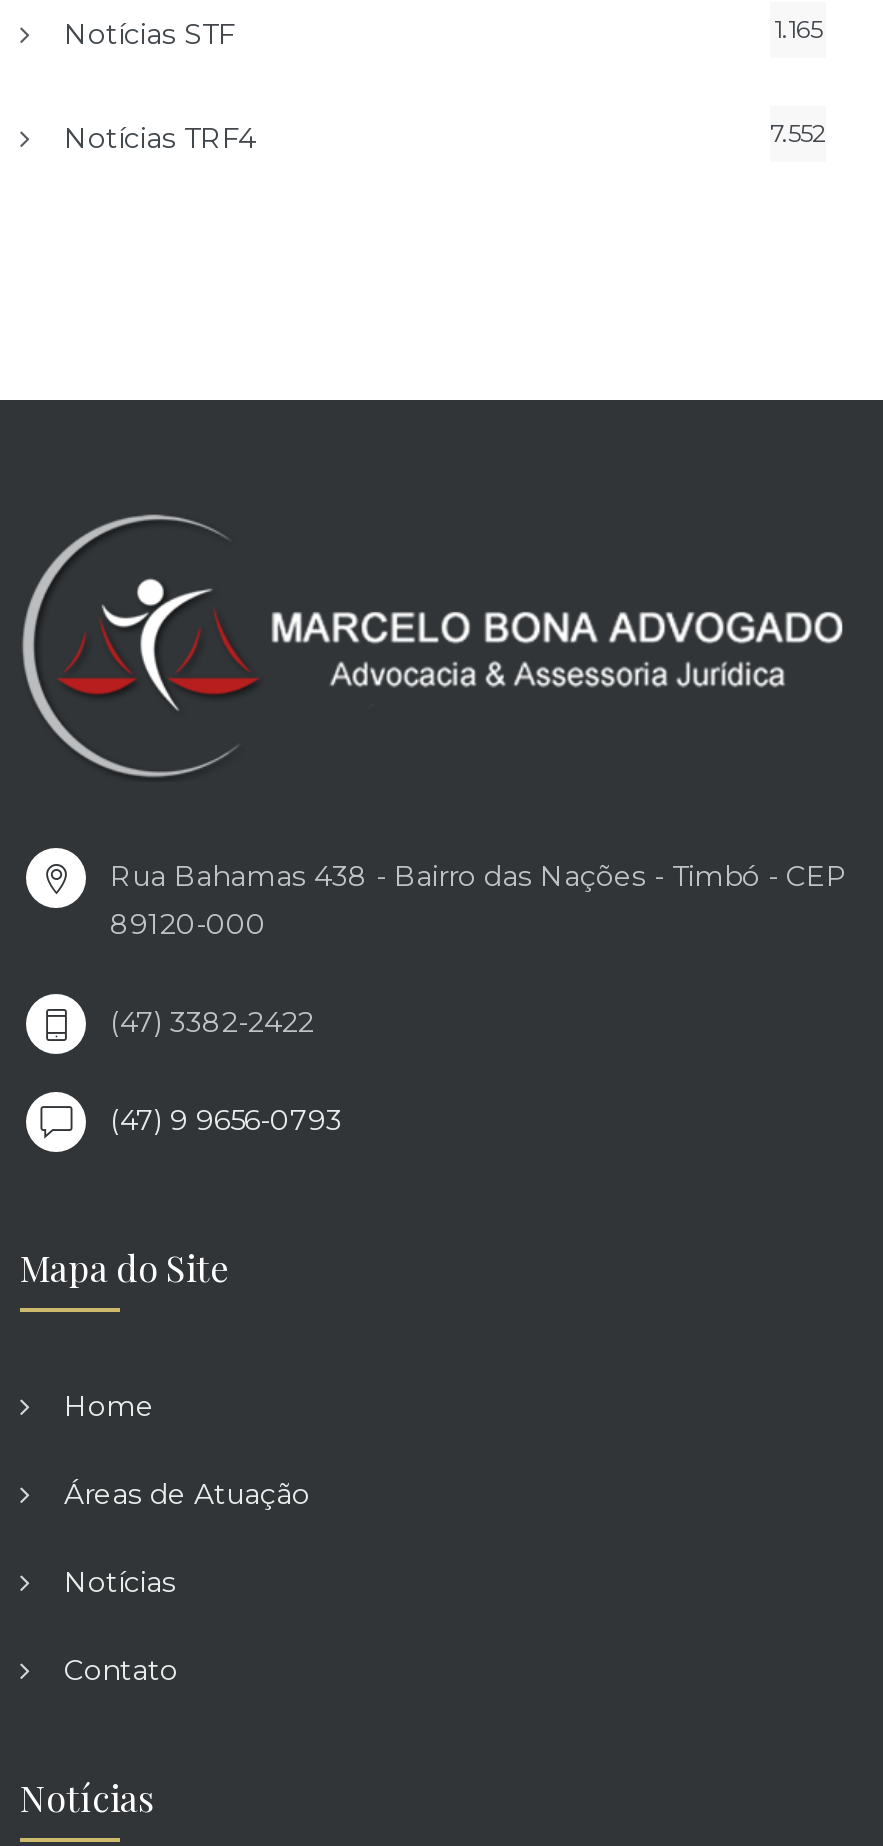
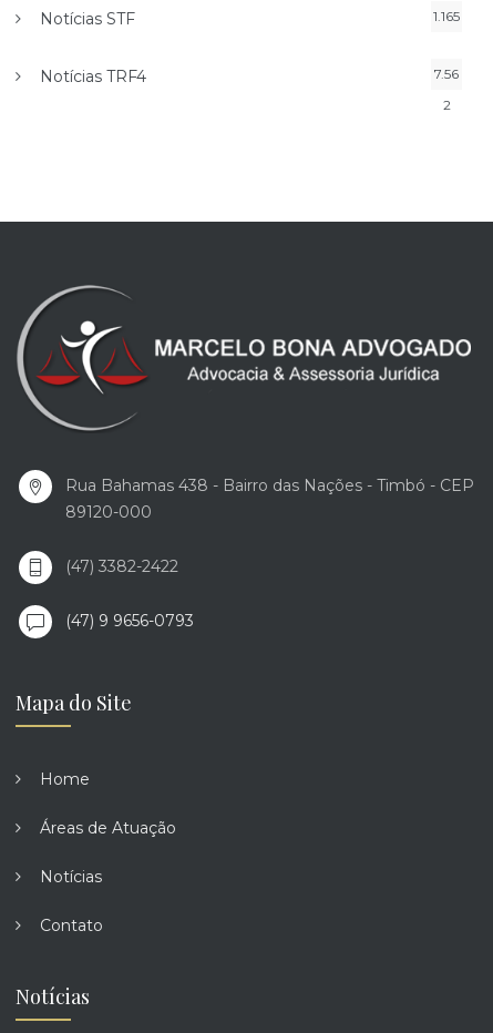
- 7.552
+ 7.56
+ 2
